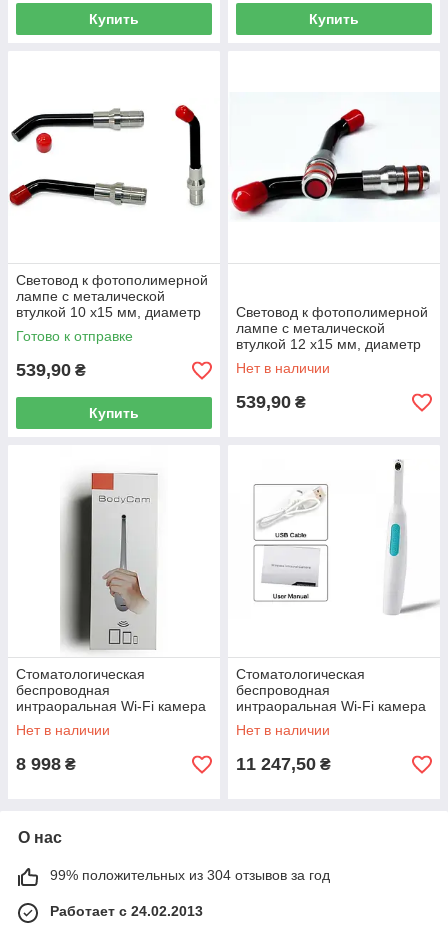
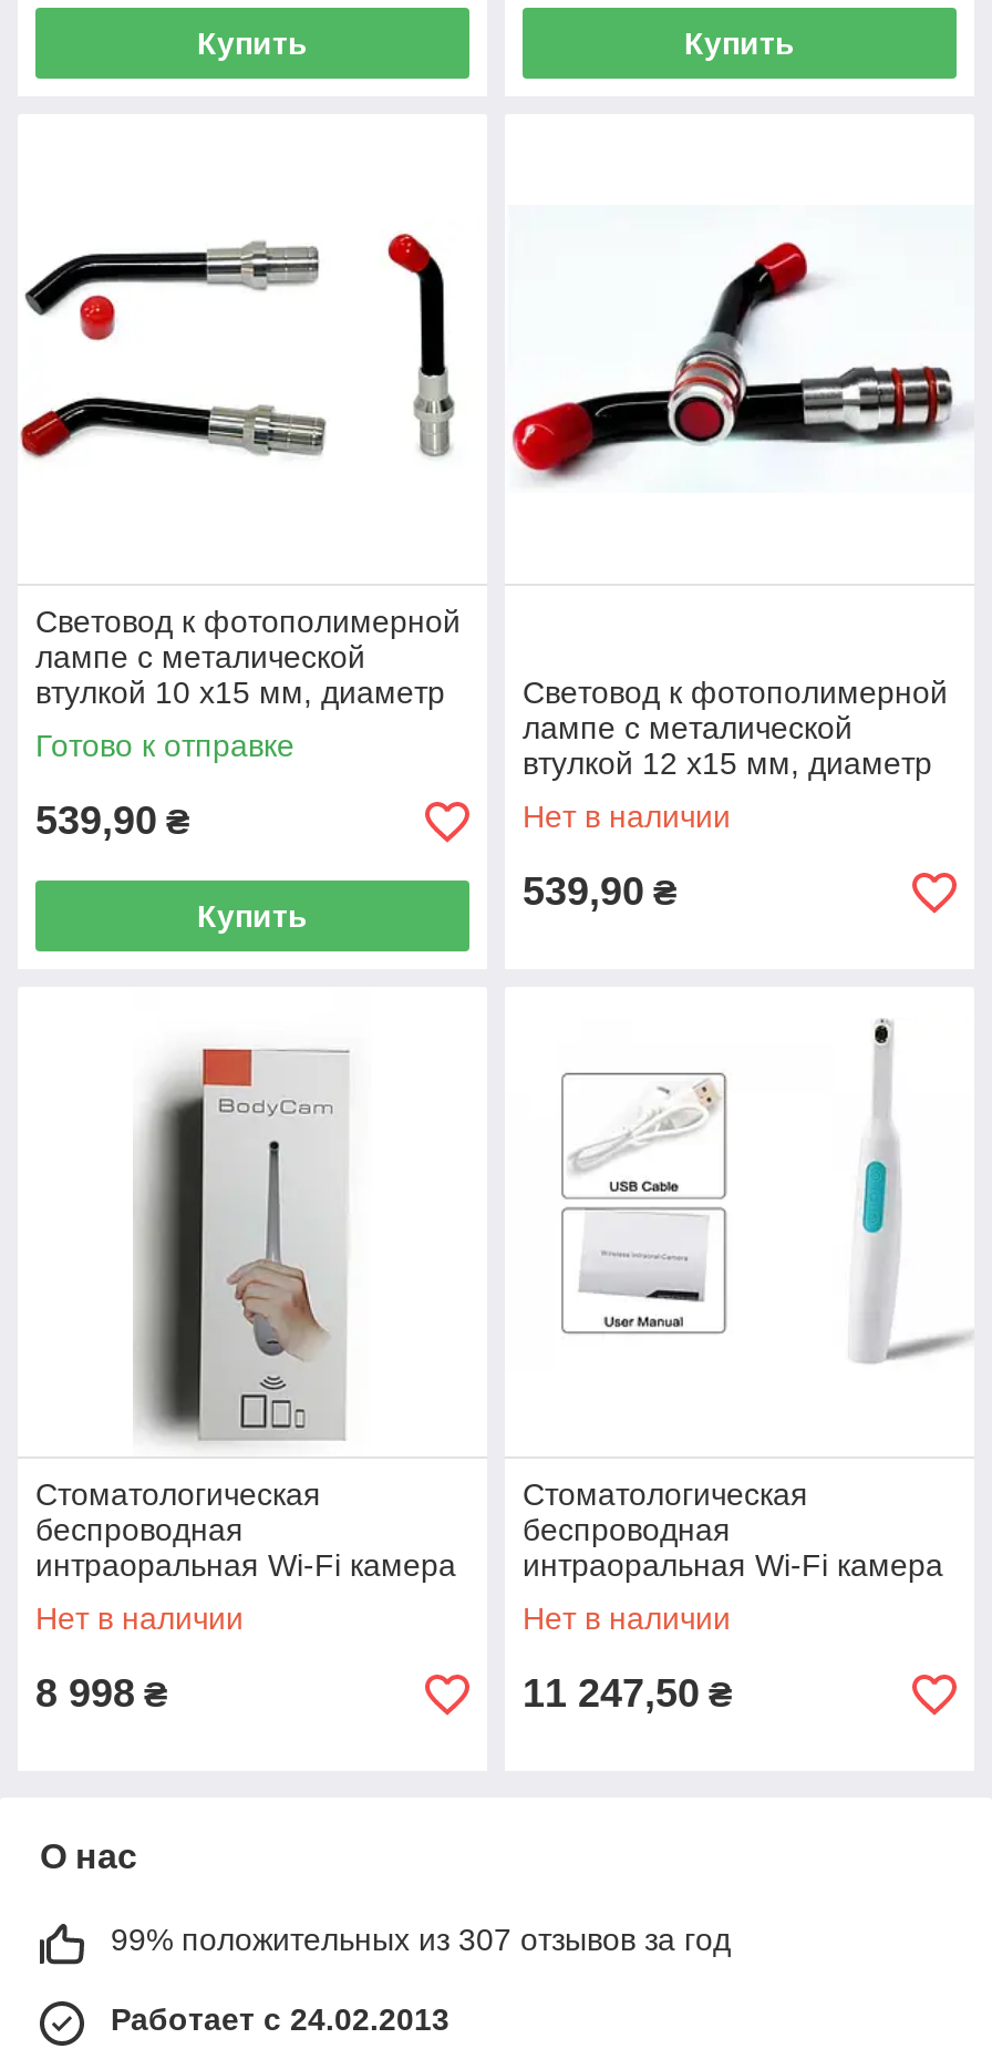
- 99% положительных из 304 отзывов за год
+ 99% положительных из 307 отзывов за год
